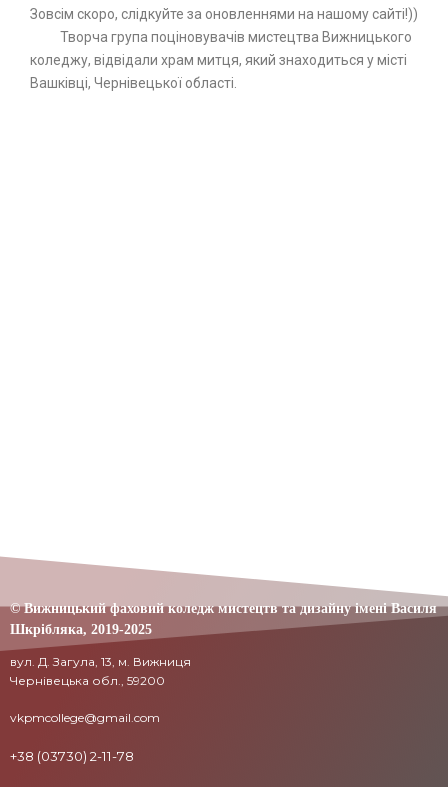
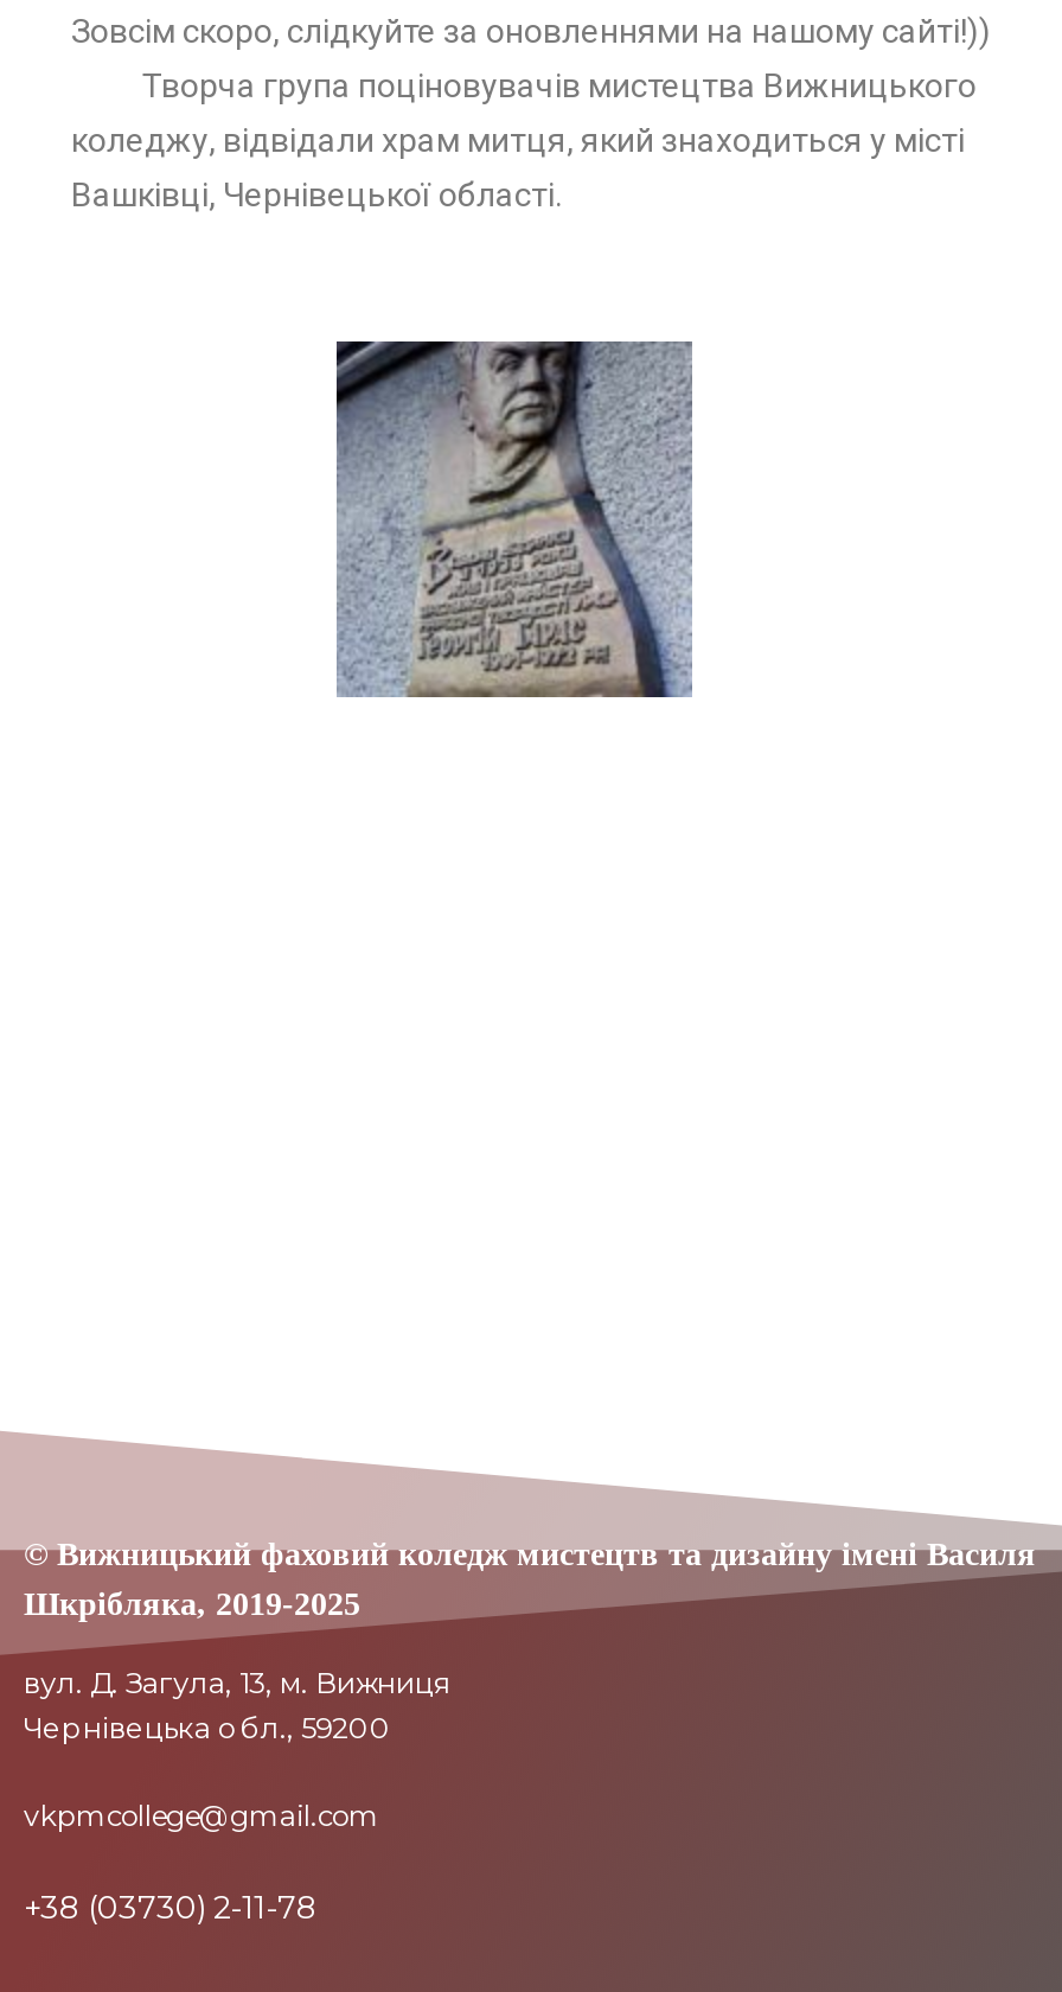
+ [image]
